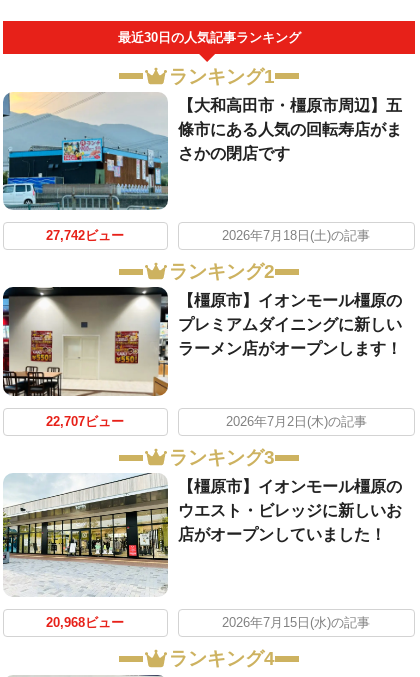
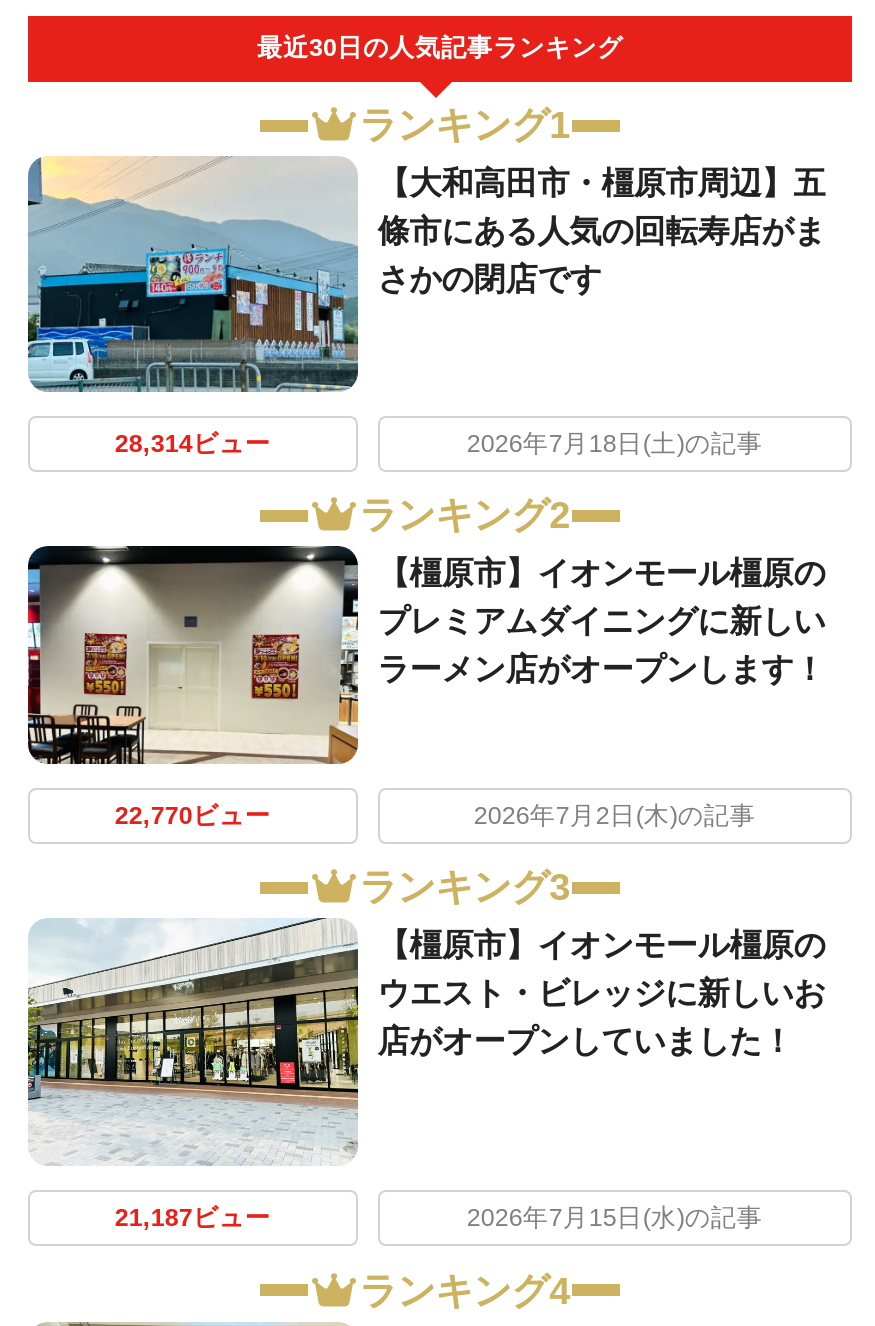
- 27,742ビュー
+ 28,314ビュー

- 22,707ビュー
+ 22,770ビュー

- 20,968ビュー
+ 21,187ビュー
